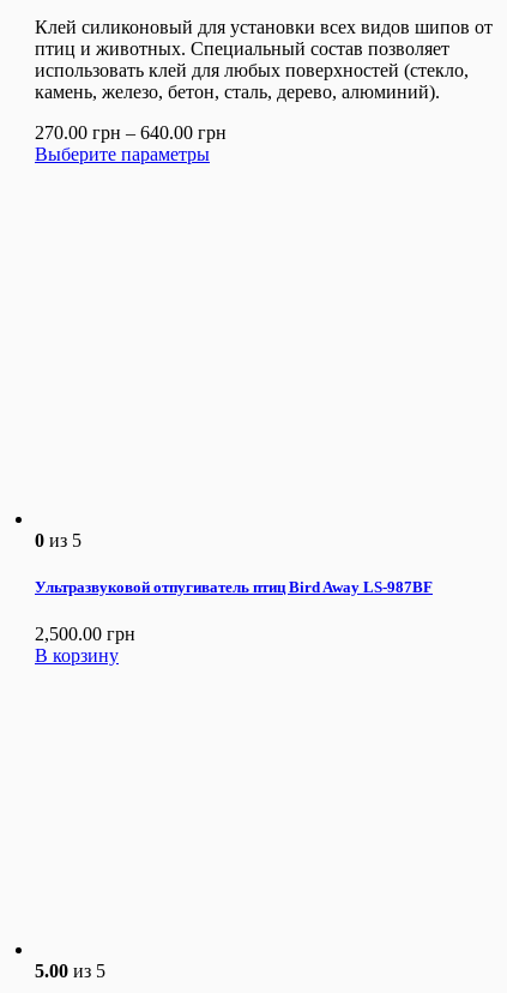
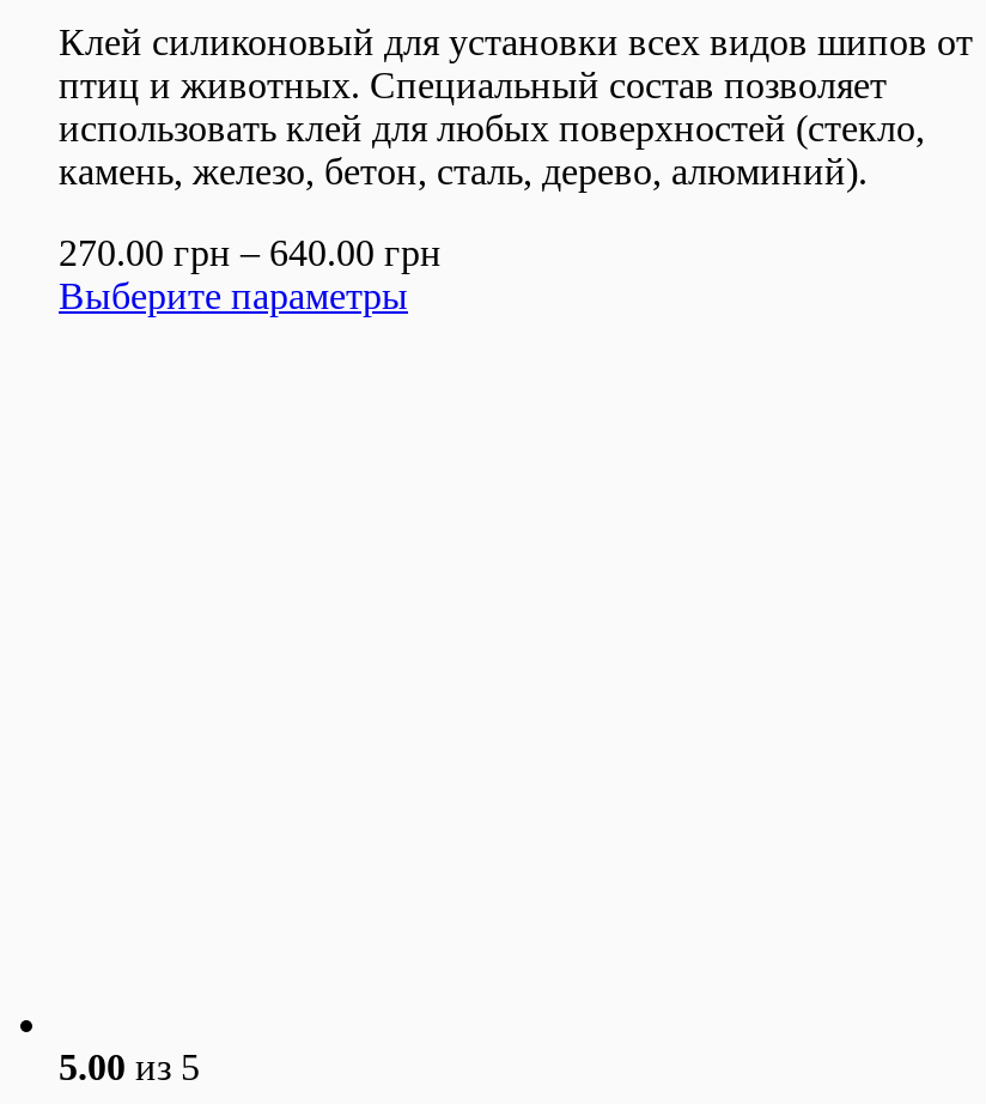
- 0 из 5
- Ультразвуковой отпугиватель птиц Bird Away LS-987BF
- 2,500.00 грн
- В корзину
